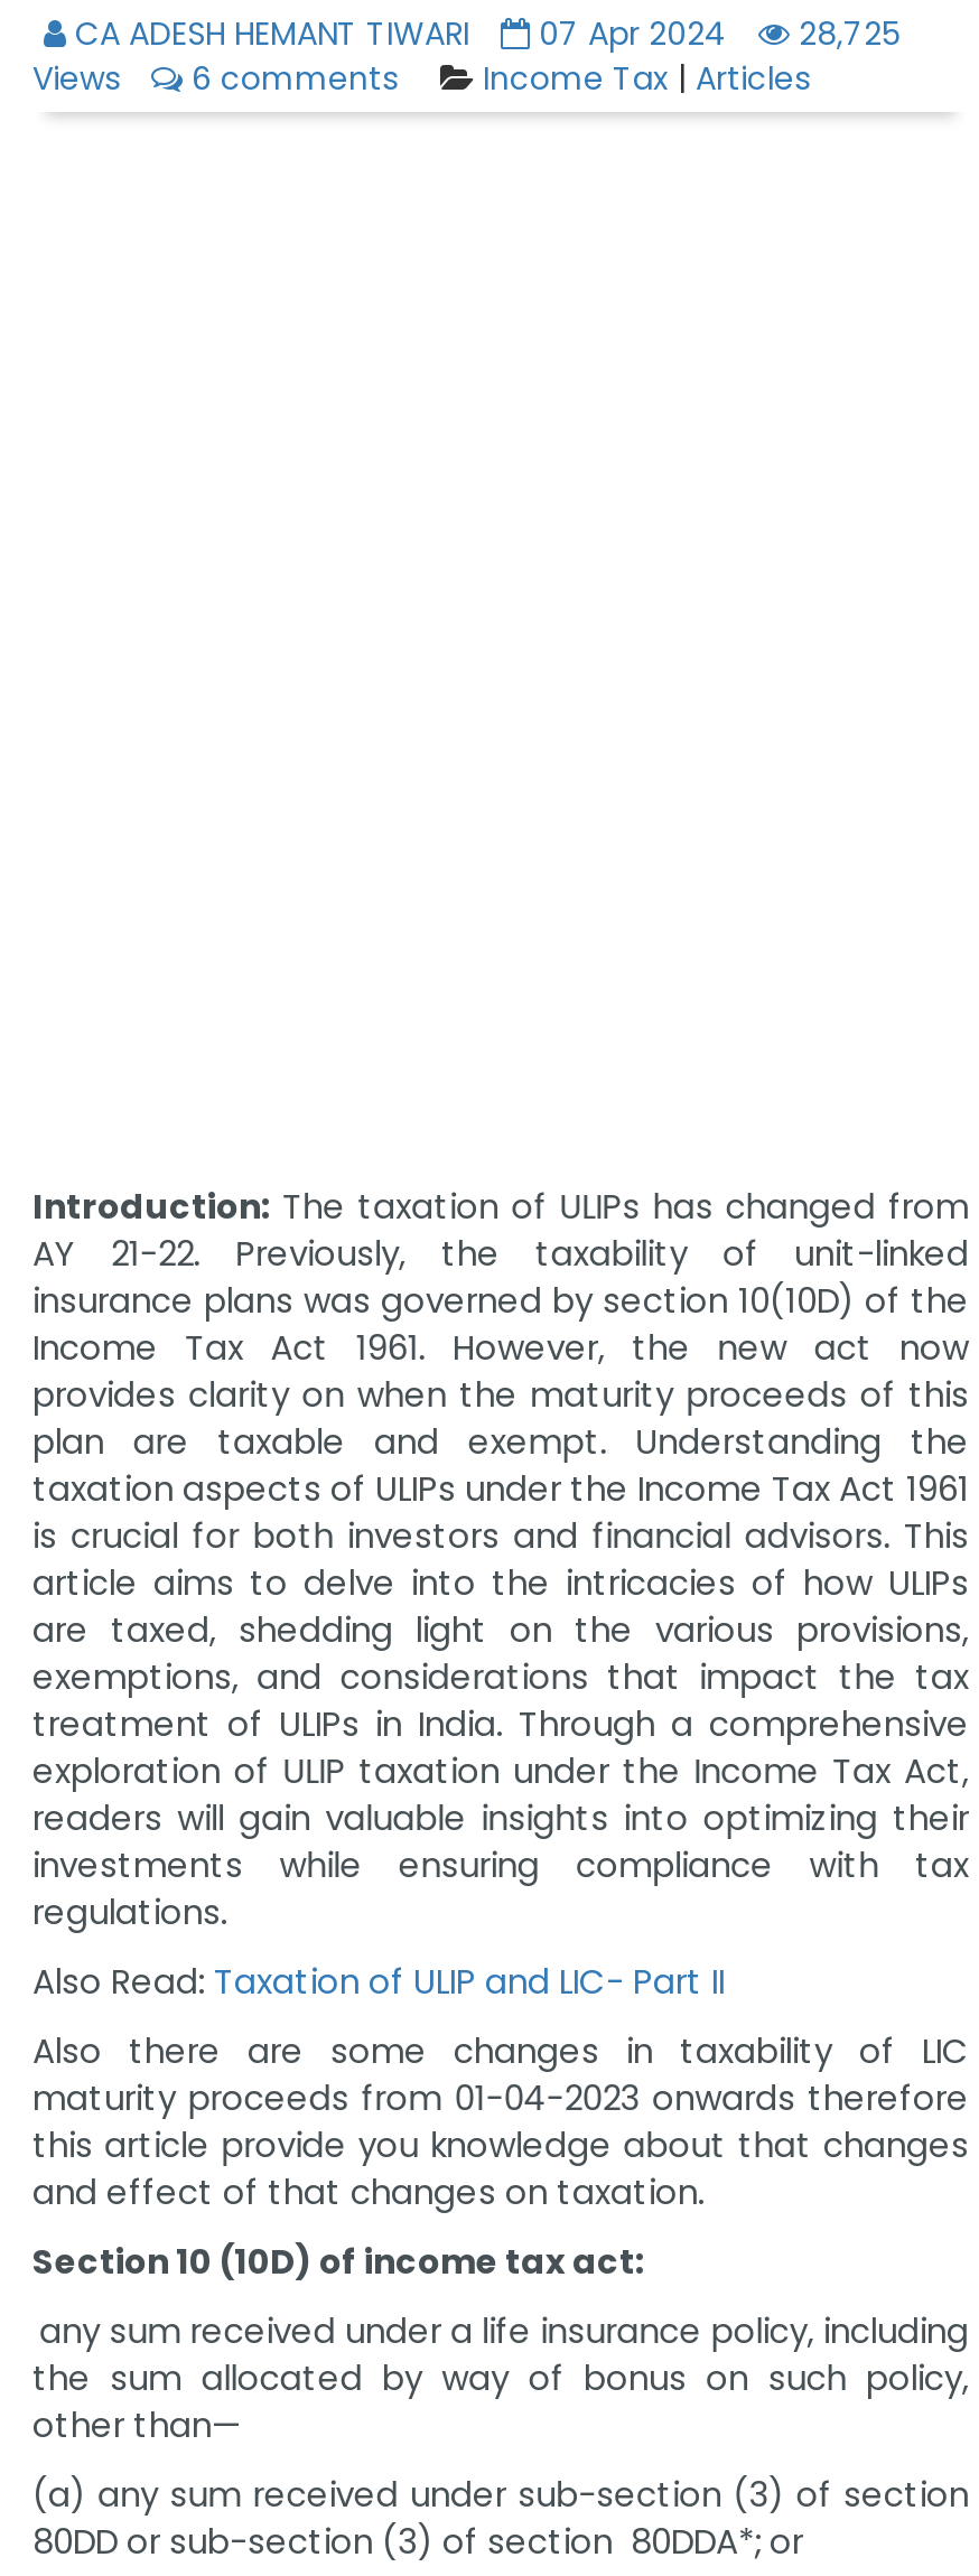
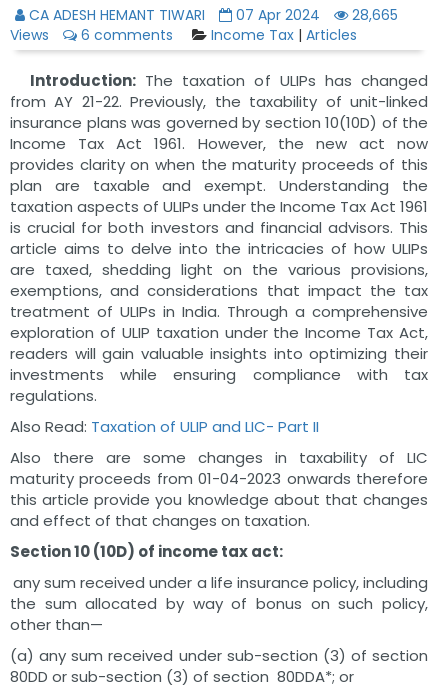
- CA ADESH HEMANT TIWARI 07 Apr 2024 28,725
+ CA ADESH HEMANT TIWARI 07 Apr 2024 28,665
